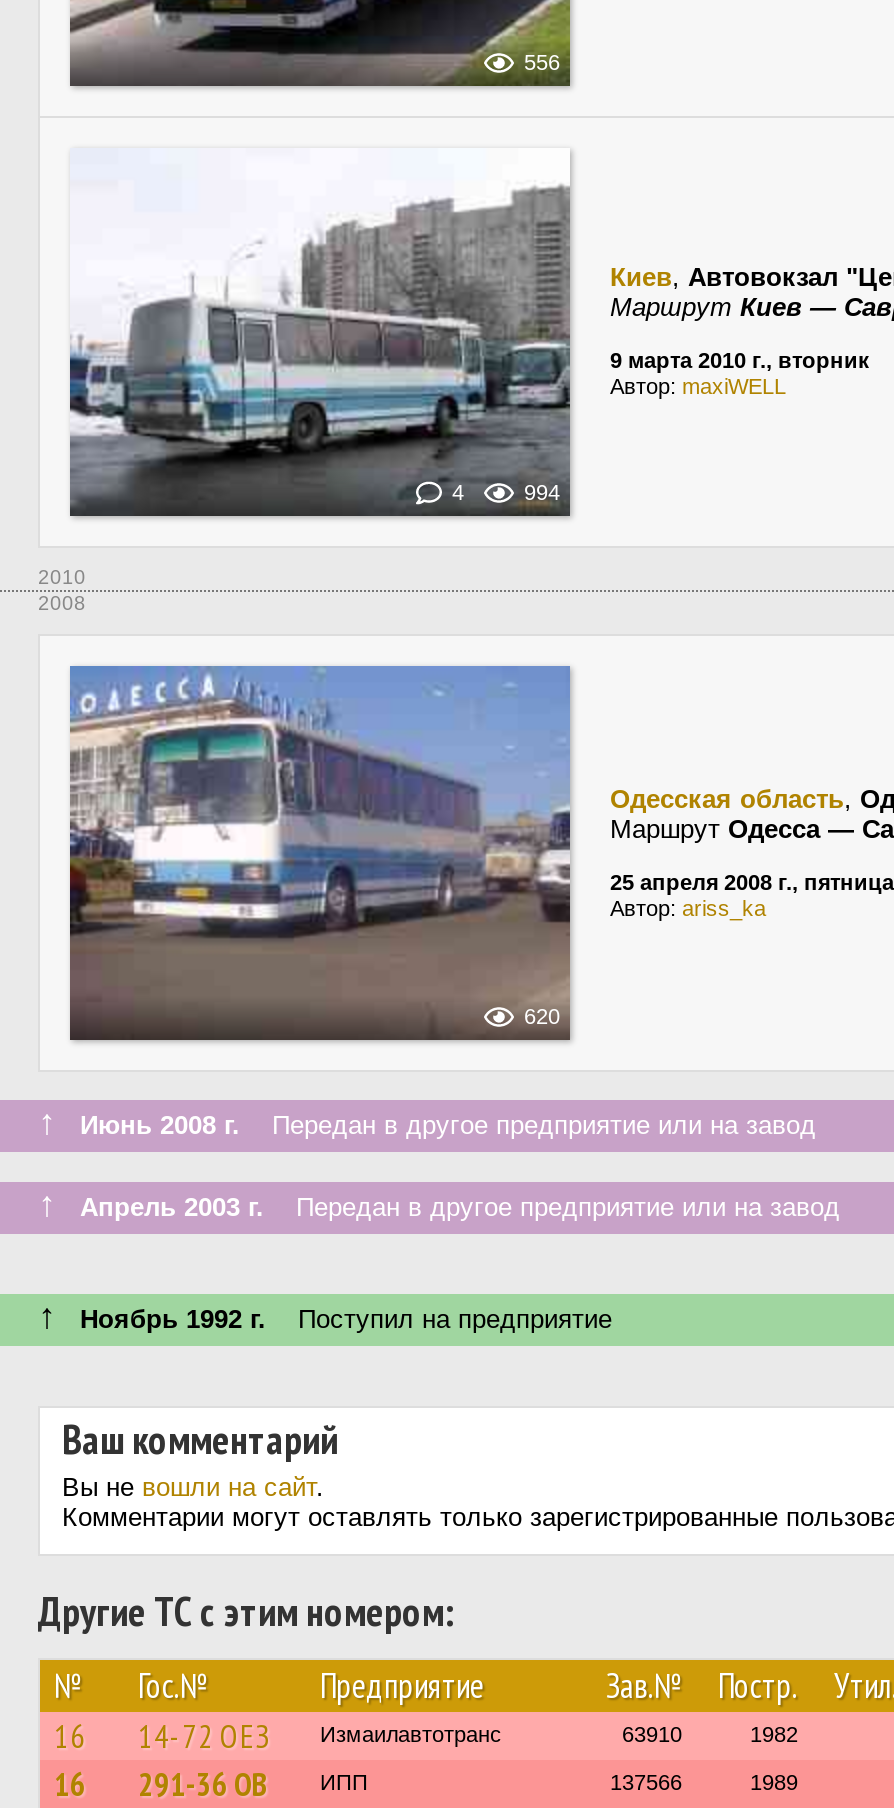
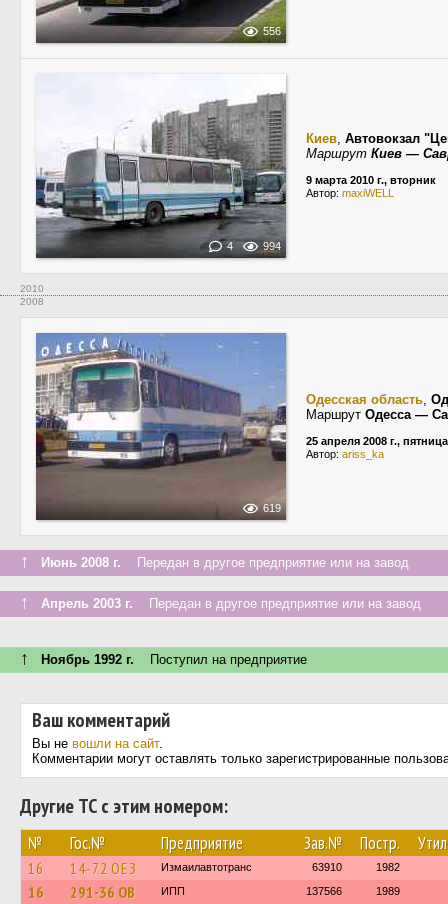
- 620
+ 619
